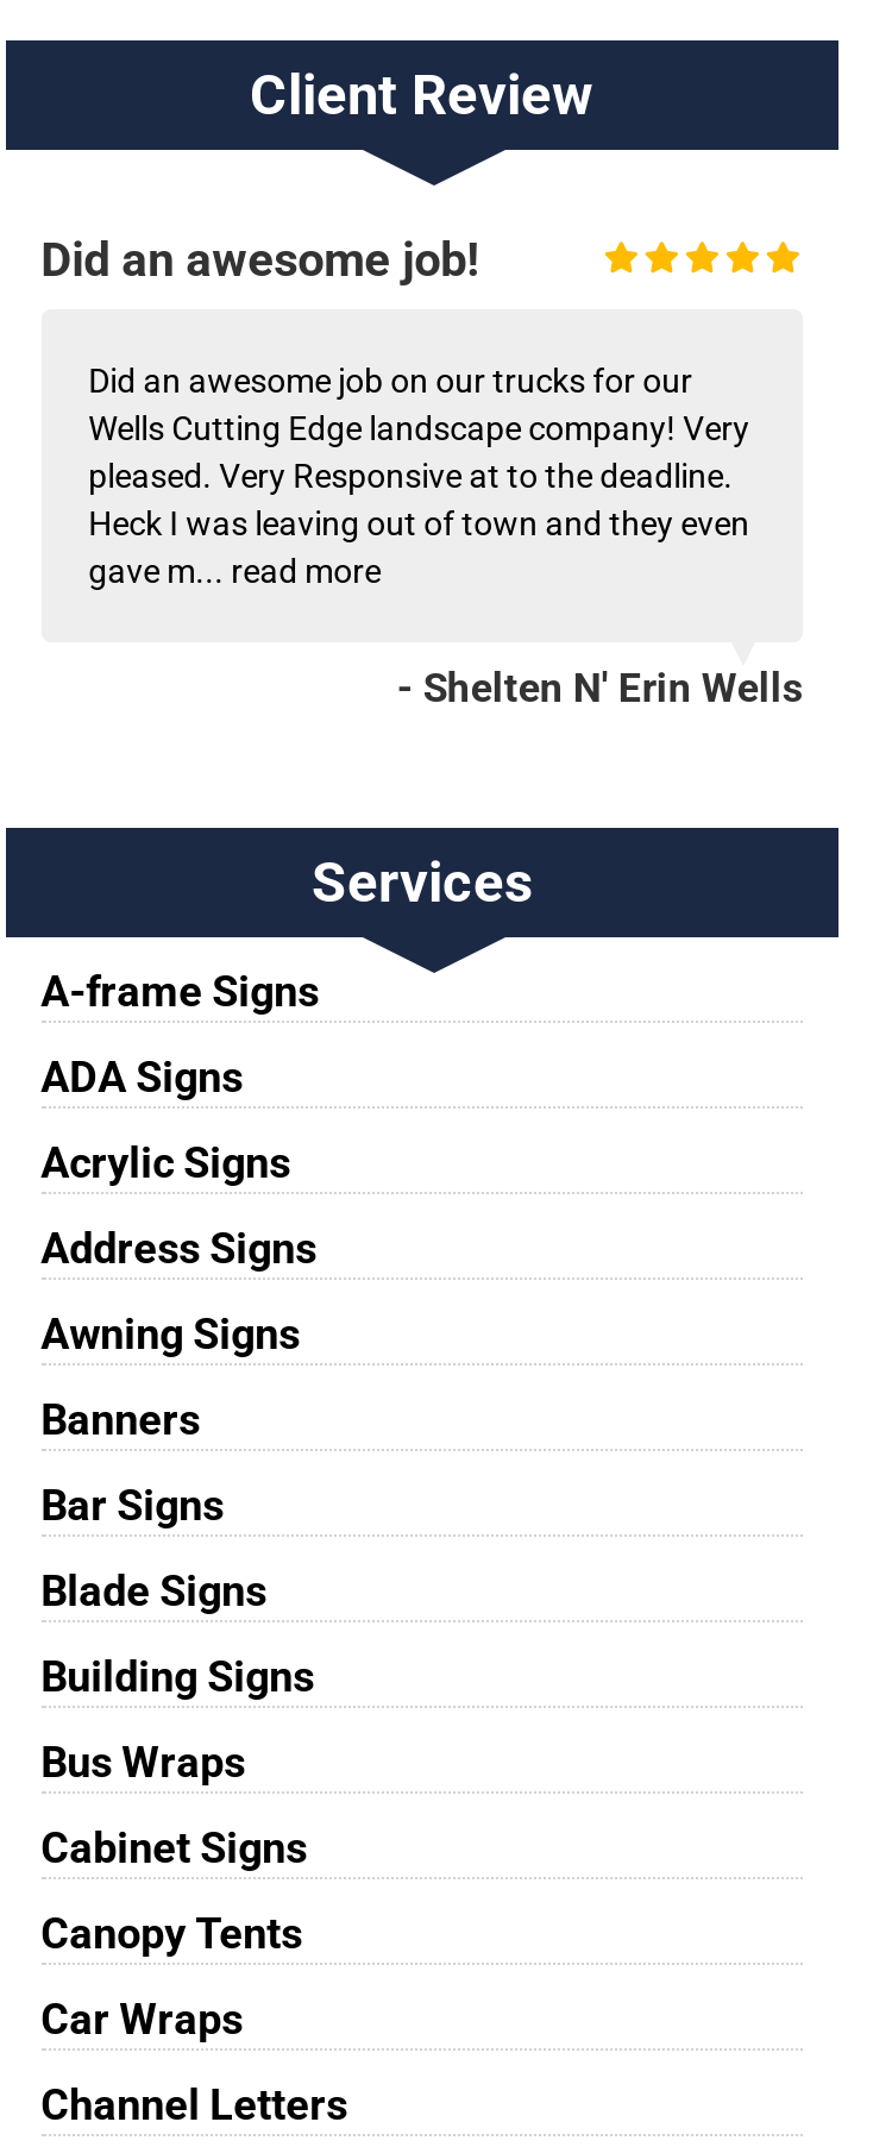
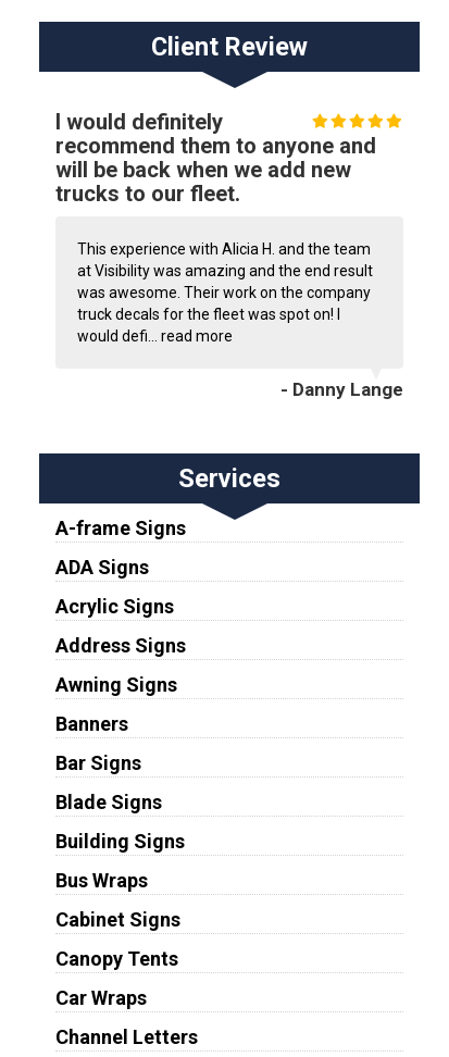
- Did an awesome job!
+ I would definitely
+ recommend them to anyone and
+ will be back when we add new
+ trucks to our fleet.

- Did an awesome job on our trucks for our
- Wells Cutting Edge landscape company! Very
- pleased. Very Responsive at to the deadline.
- Heck I was leaving out of town and they even
- gave m... read more
+ This experience with Alicia H. and the team
+ at Visibility was amazing and the end result
+ was awesome. Their work on the company
+ truck decals for the fleet was spot on! I
+ would defi... read more

- - Shelten N' Erin Wells
+ - Danny Lange
